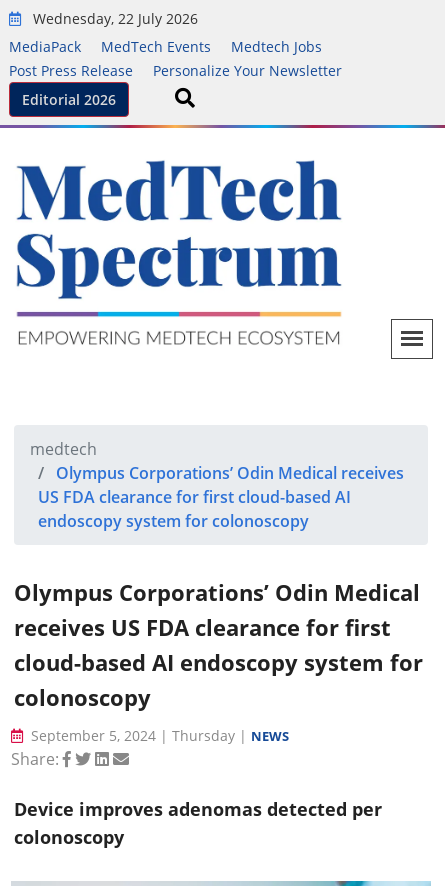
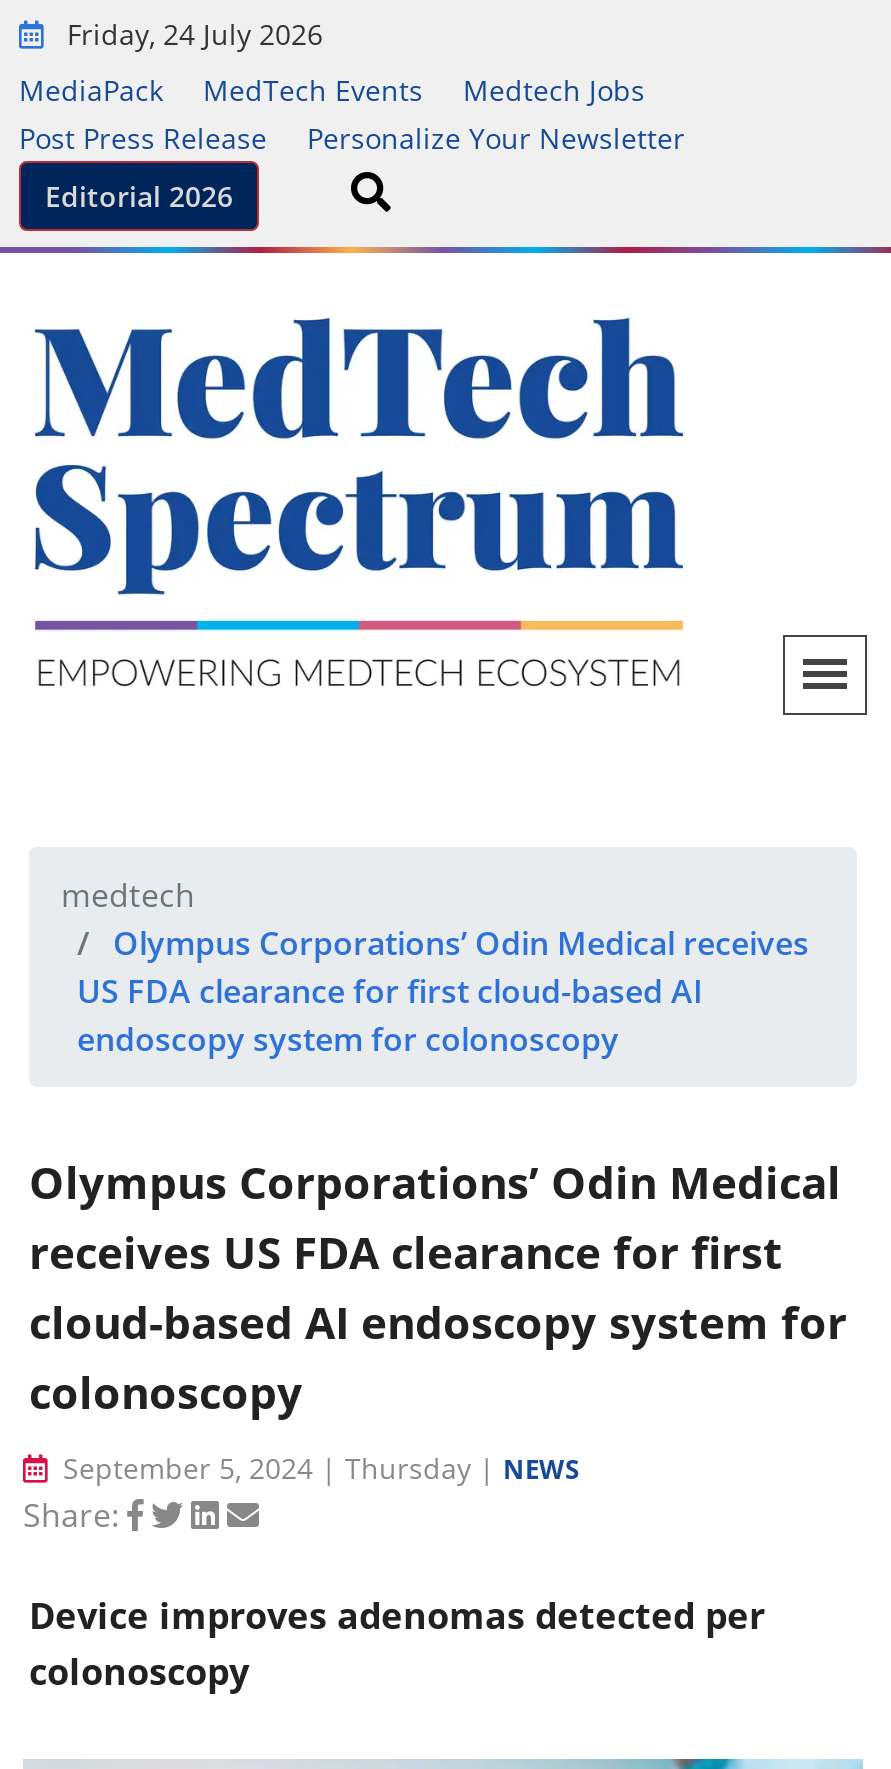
- Wednesday, 22 July 2026
+ Friday, 24 July 2026
